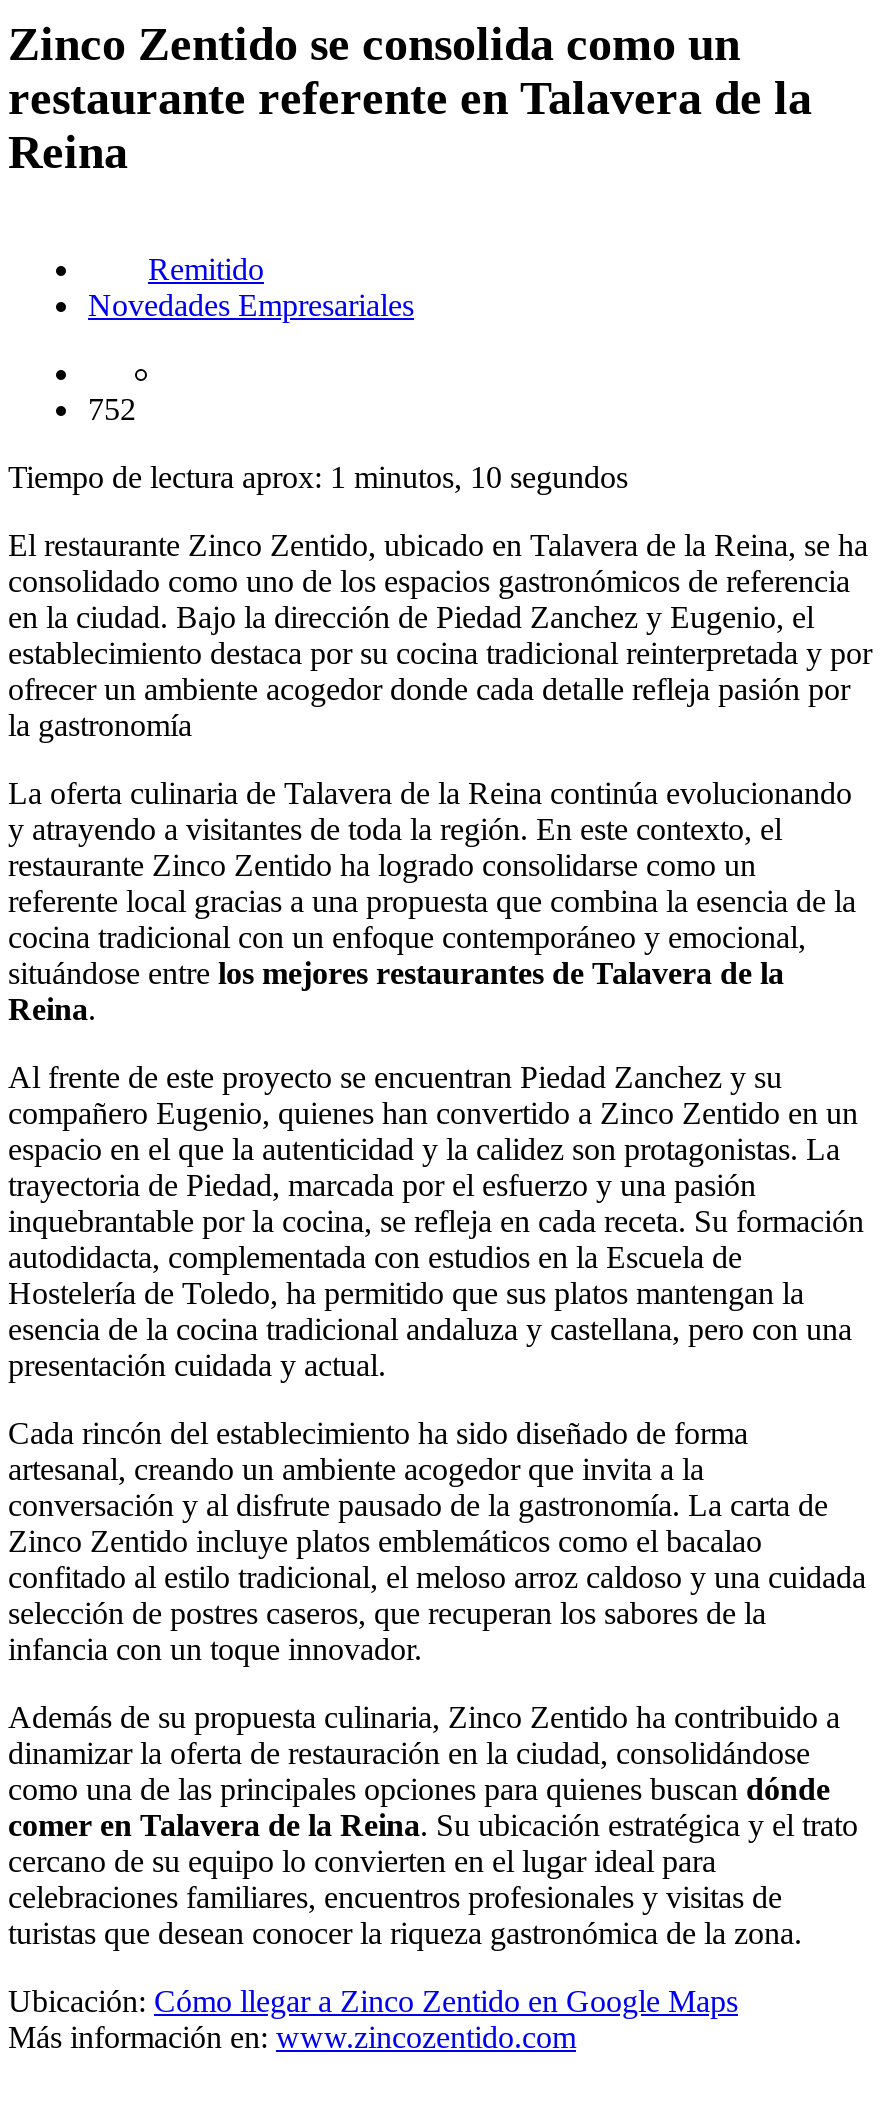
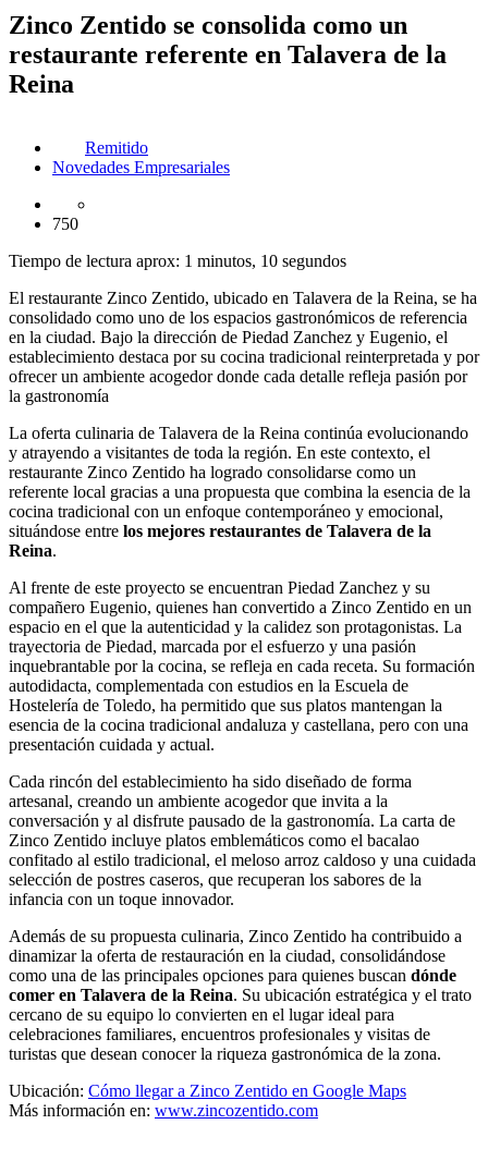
- 752
+ 750
